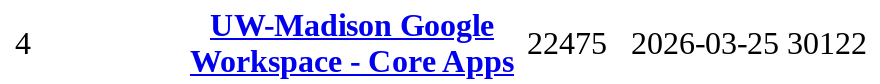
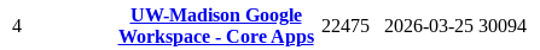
- 22475 2026-03-25 30122
+ 22475 2026-03-25 30094
